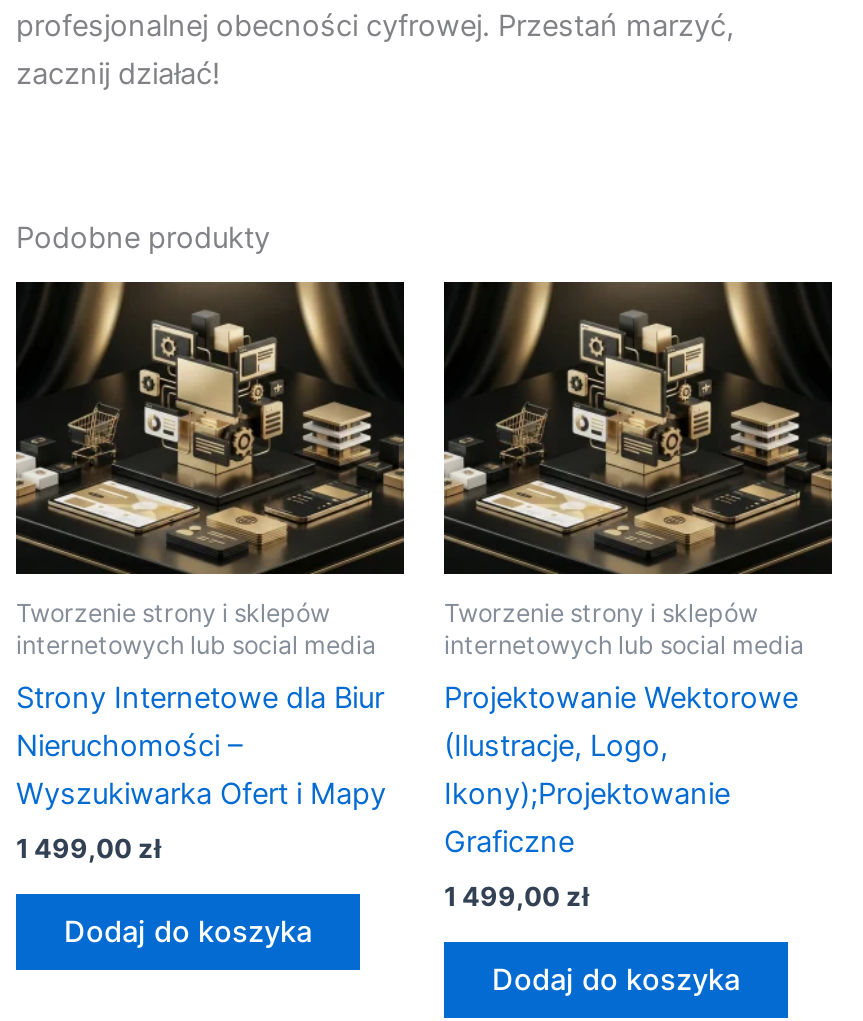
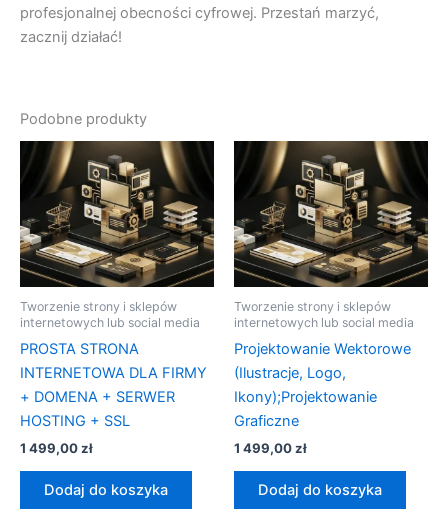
- Strony Internetowe dla Biur
- Nieruchomości –
- Wyszukiwarka Ofert i Mapy
+ PROSTA STRONA
+ INTERNETOWA DLA FIRMY
+ + DOMENA + SERWER
+ HOSTING + SSL

moved down: 1 499,00 zł | Dodaj do koszyka
